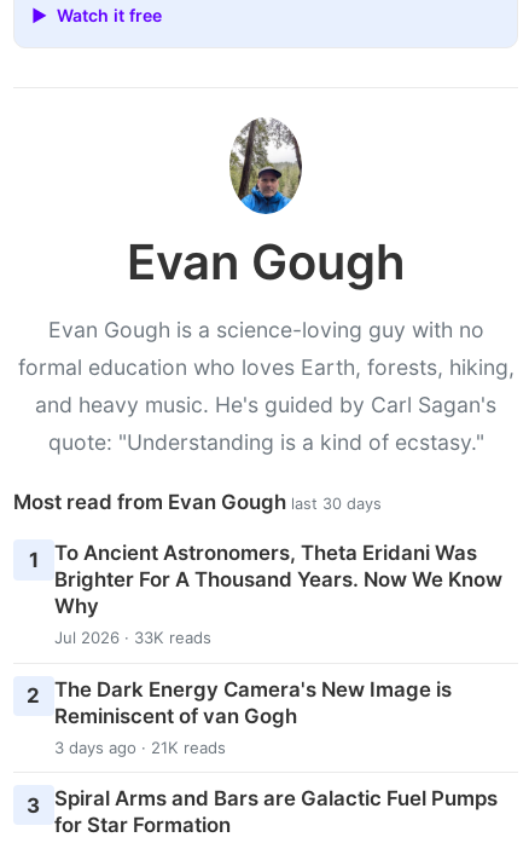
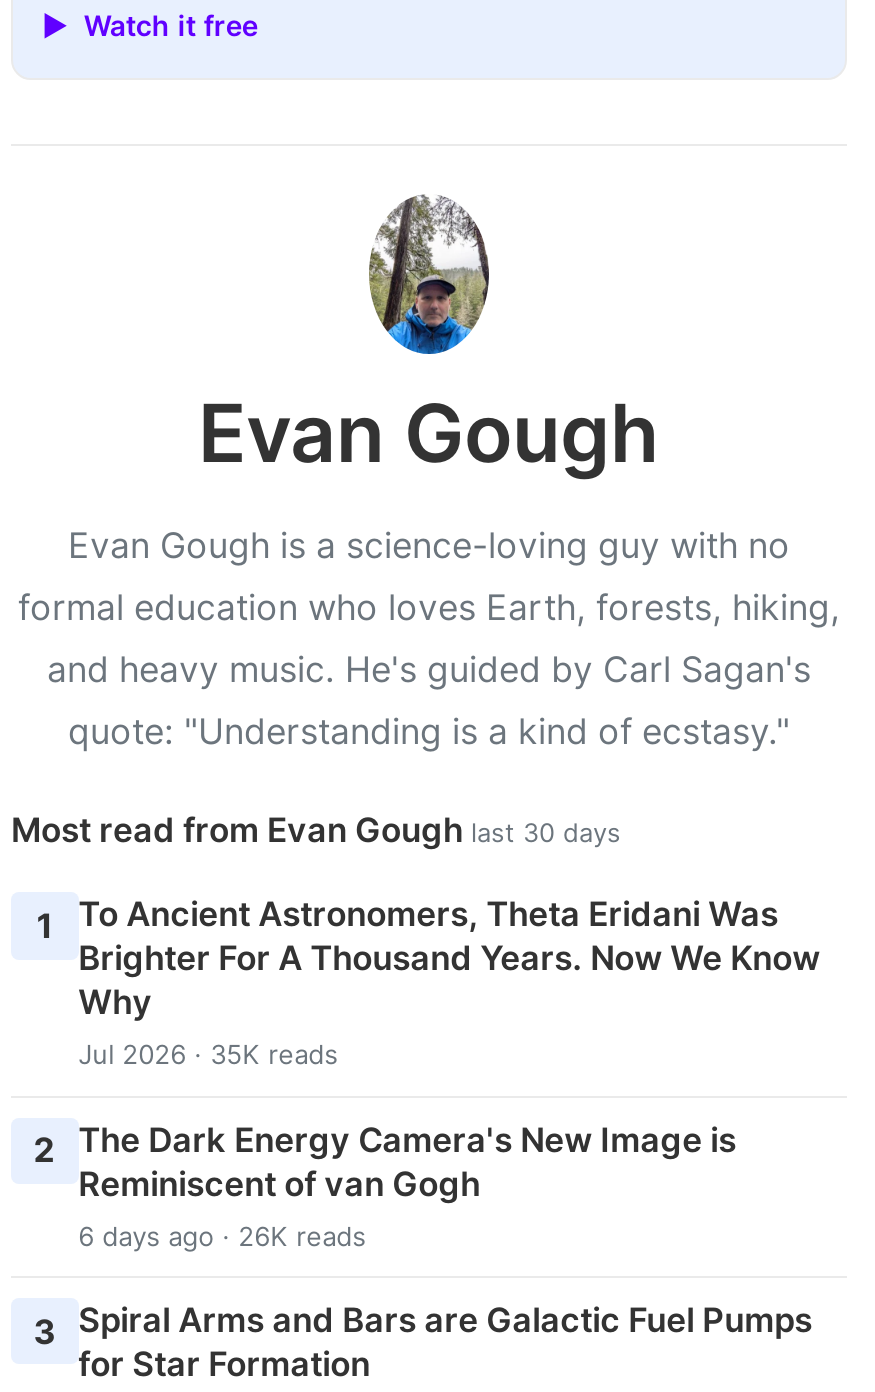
- Jul 2026 · 33K reads
+ Jul 2026 · 35K reads

- 3 days ago · 21K reads
+ 6 days ago · 26K reads
